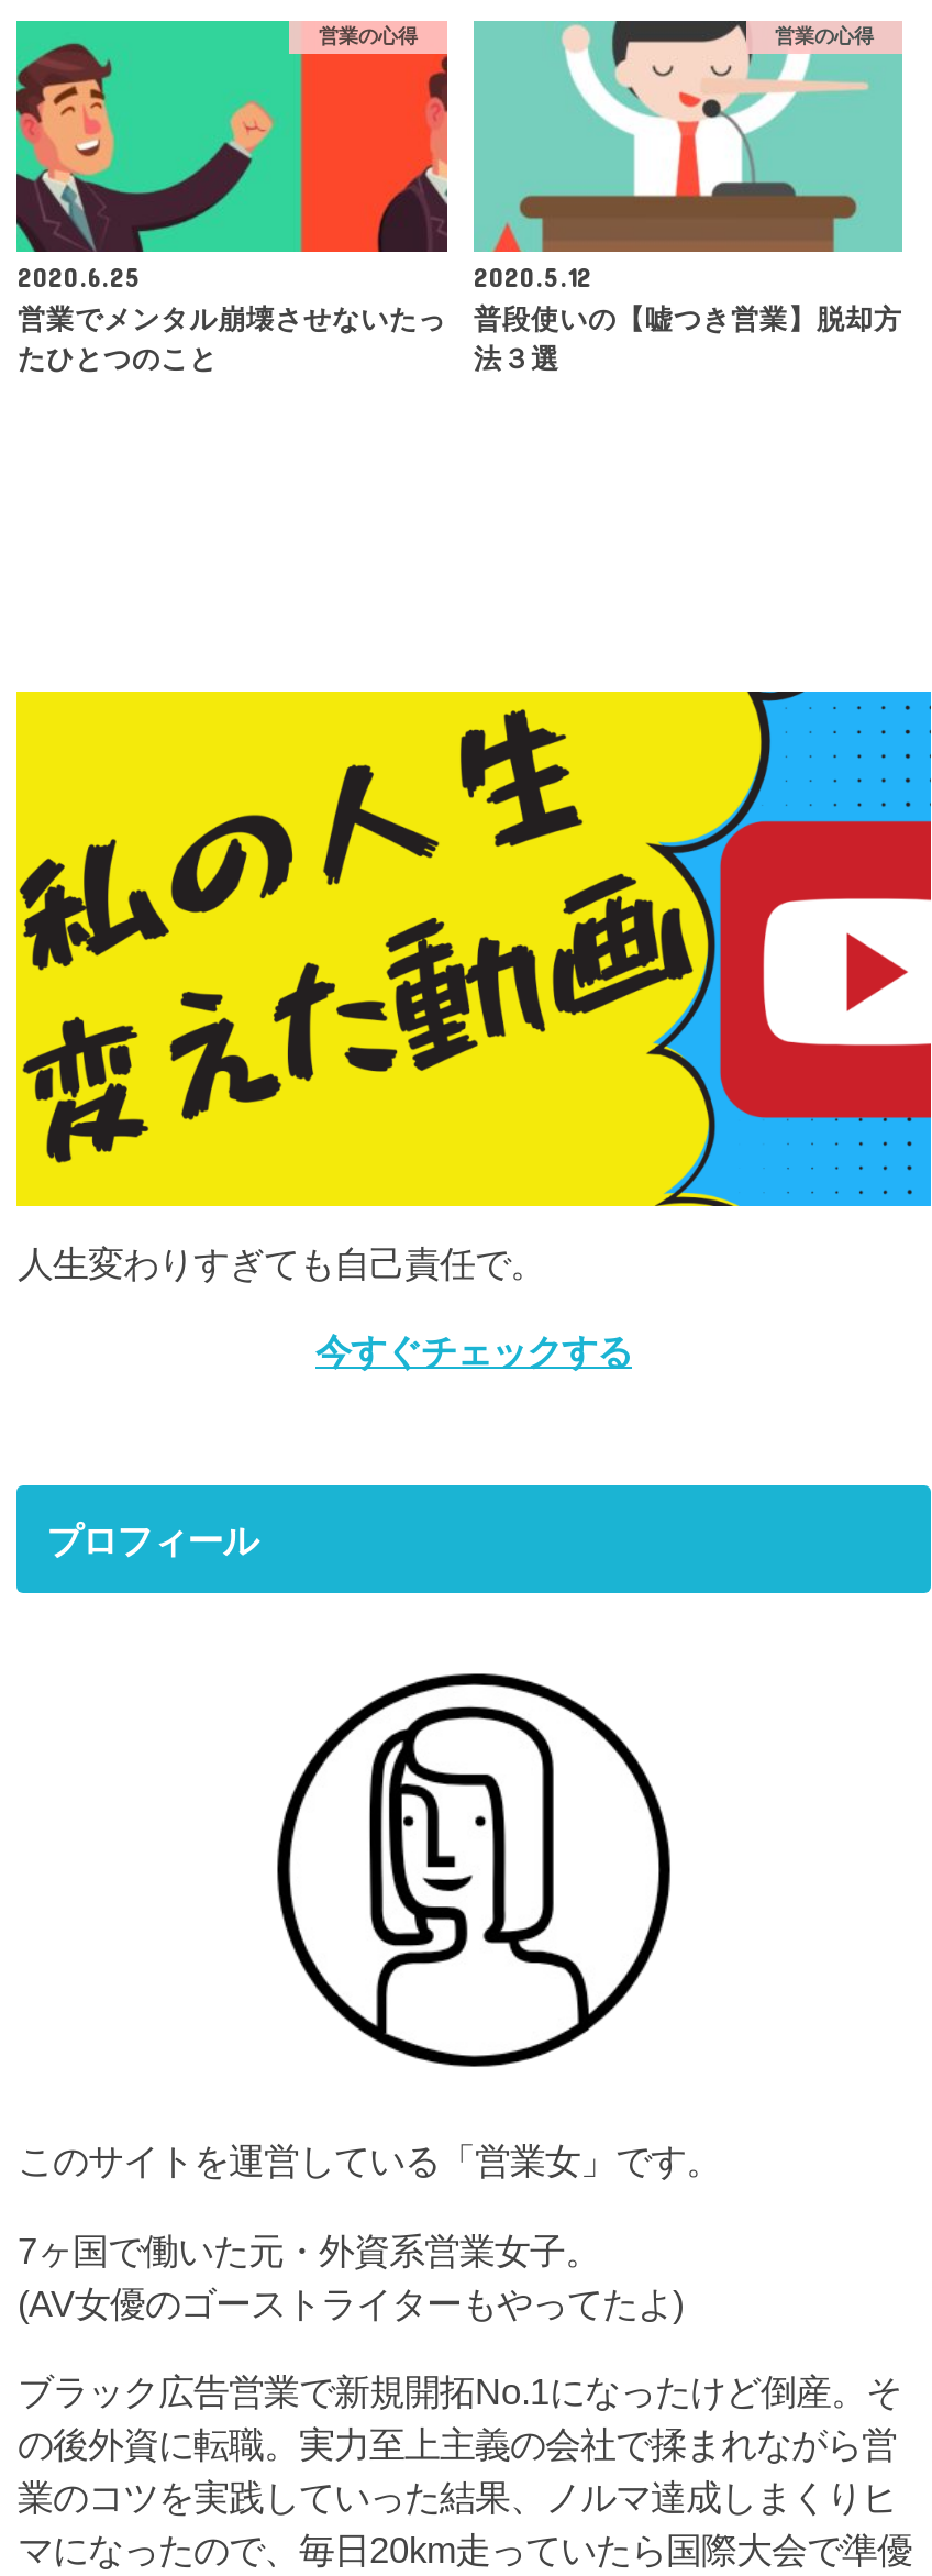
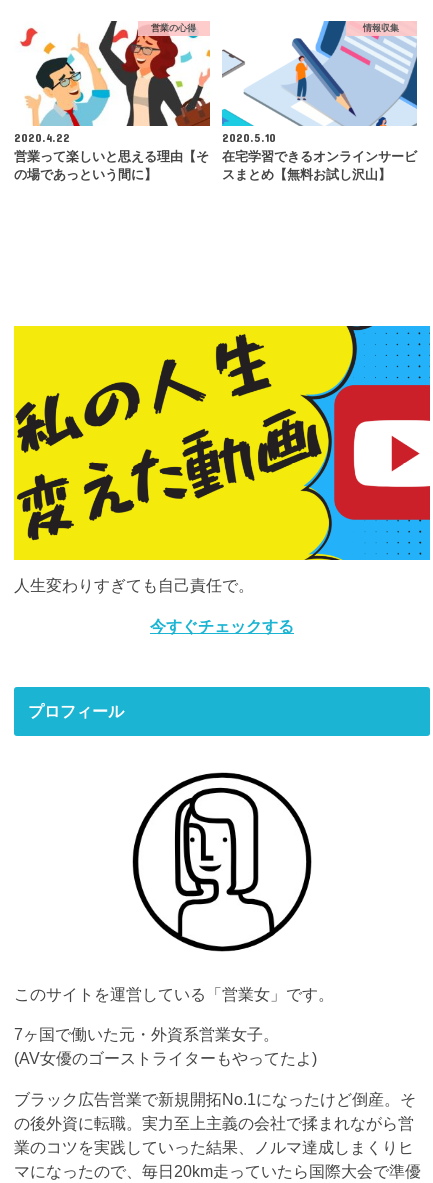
- [image]
- 2020.6.25
- 営業でメンタル崩壊させないたっ
- たひとつのこと
+ [image]
+ 2020.4.22
+ 営業って楽しいと思える理由【そ
+ の場であっという間に】

- [image]
- 営業の心得
+ [image]
+ 情報収集

- 2020.5.12
- 普段使いの【嘘つき営業】脱却方
- 法３選
+ 2020.5.10
+ 在宅学習できるオンラインサービ
+ スまとめ【無料お試し沢山】
